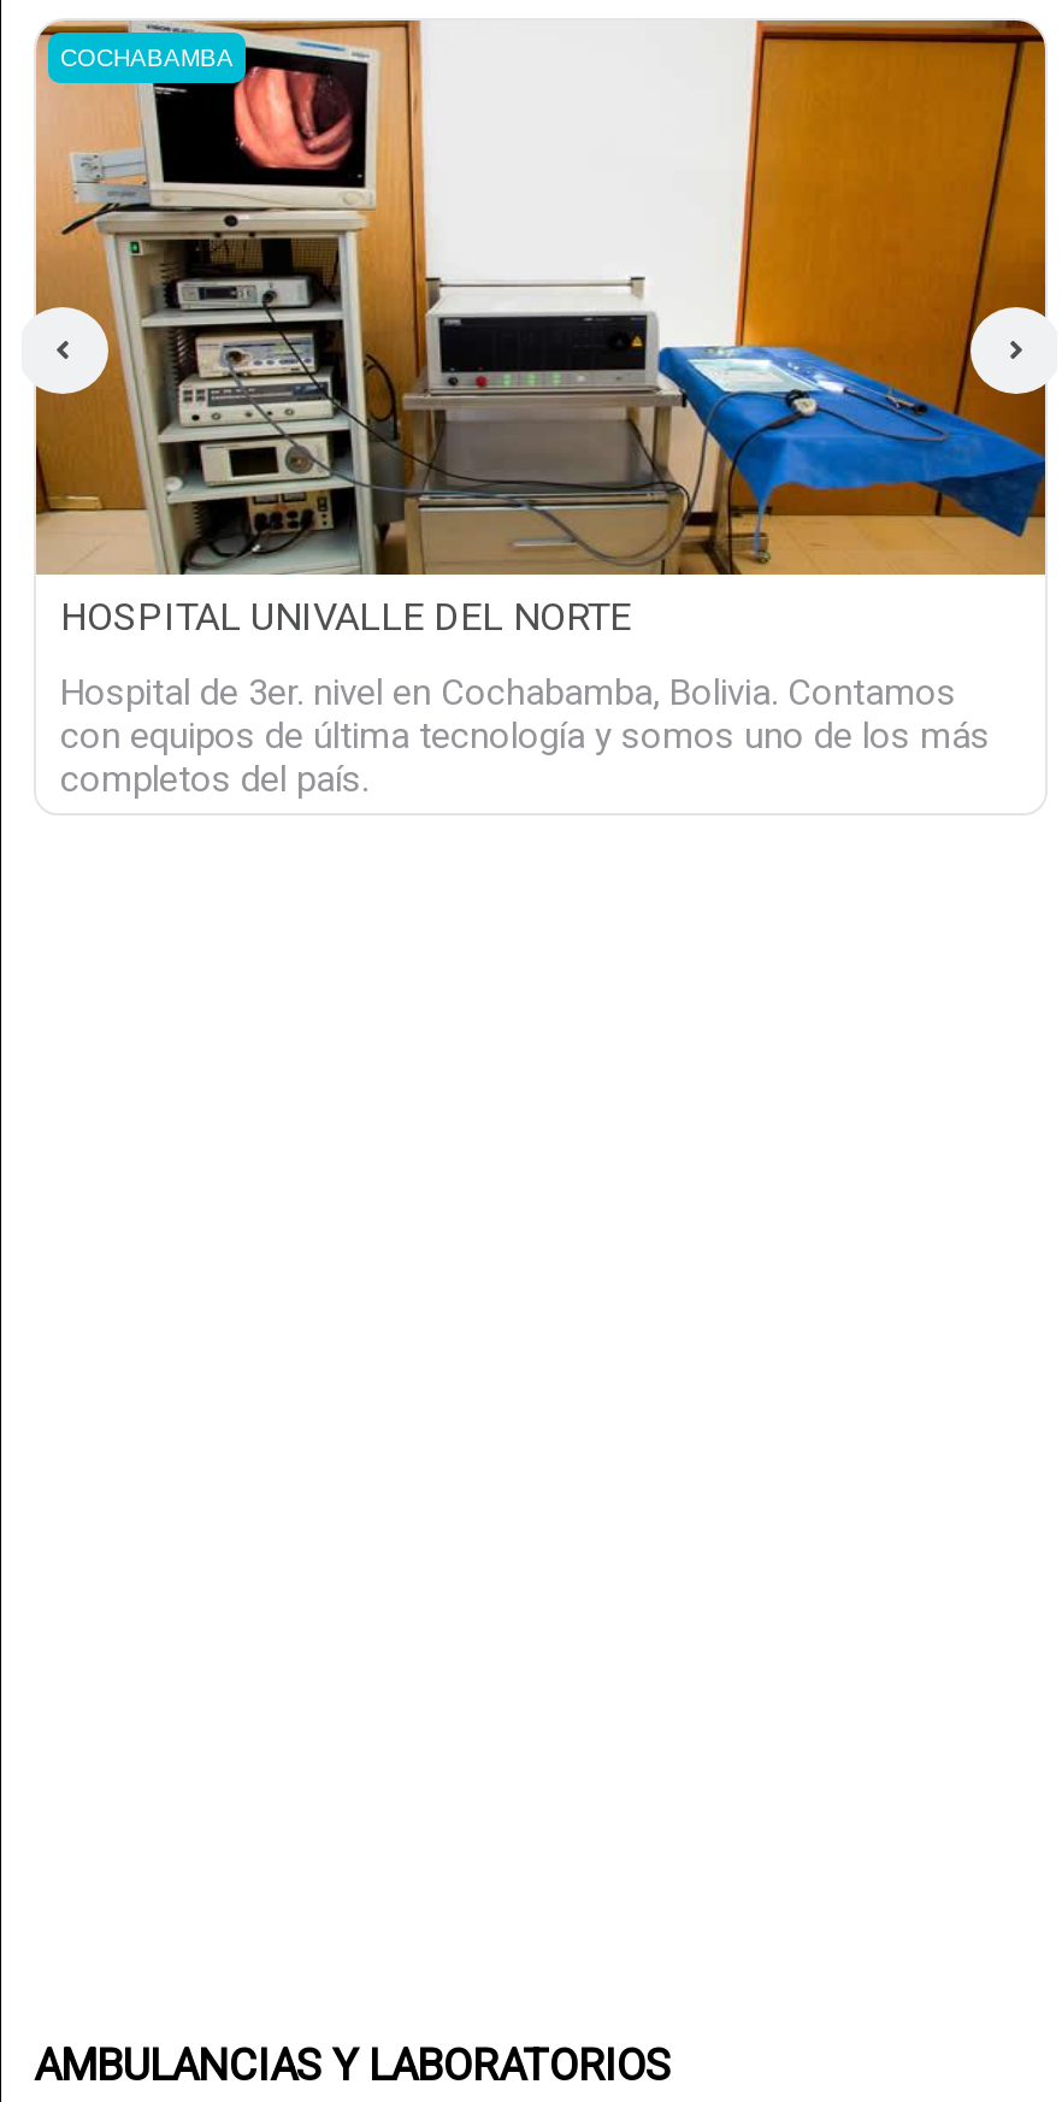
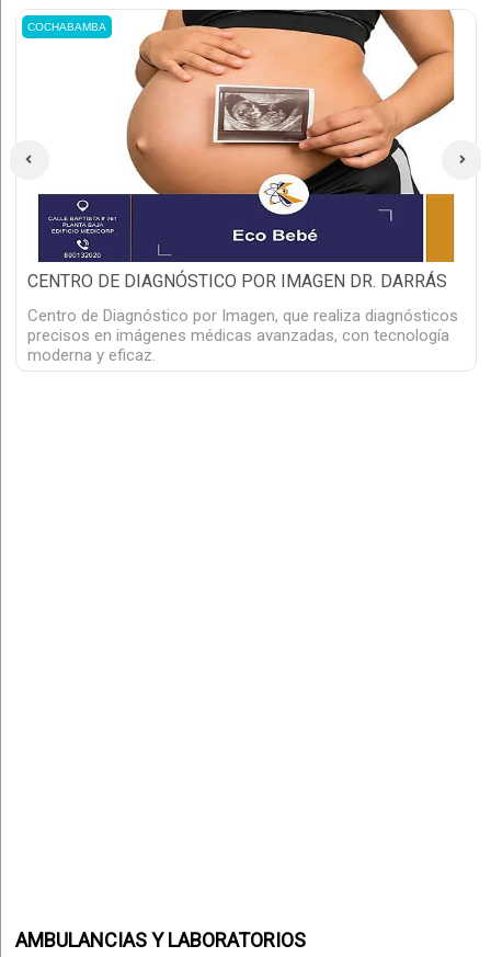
- [image]
- HOSPITAL UNIVALLE DEL NORTE
+ [image]
+ CENTRO DE DIAGNÓSTICO POR IMAGEN DR. DARRÁS

- Hospital de 3er. nivel en Cochabamba, Bolivia. Contamos
- con equipos de última tecnología y somos uno de los más
- completos del país.
+ Centro de Diagnóstico por Imagen, que realiza diagnósticos
+ precisos en imágenes médicas avanzadas, con tecnología
+ moderna y eficaz.
